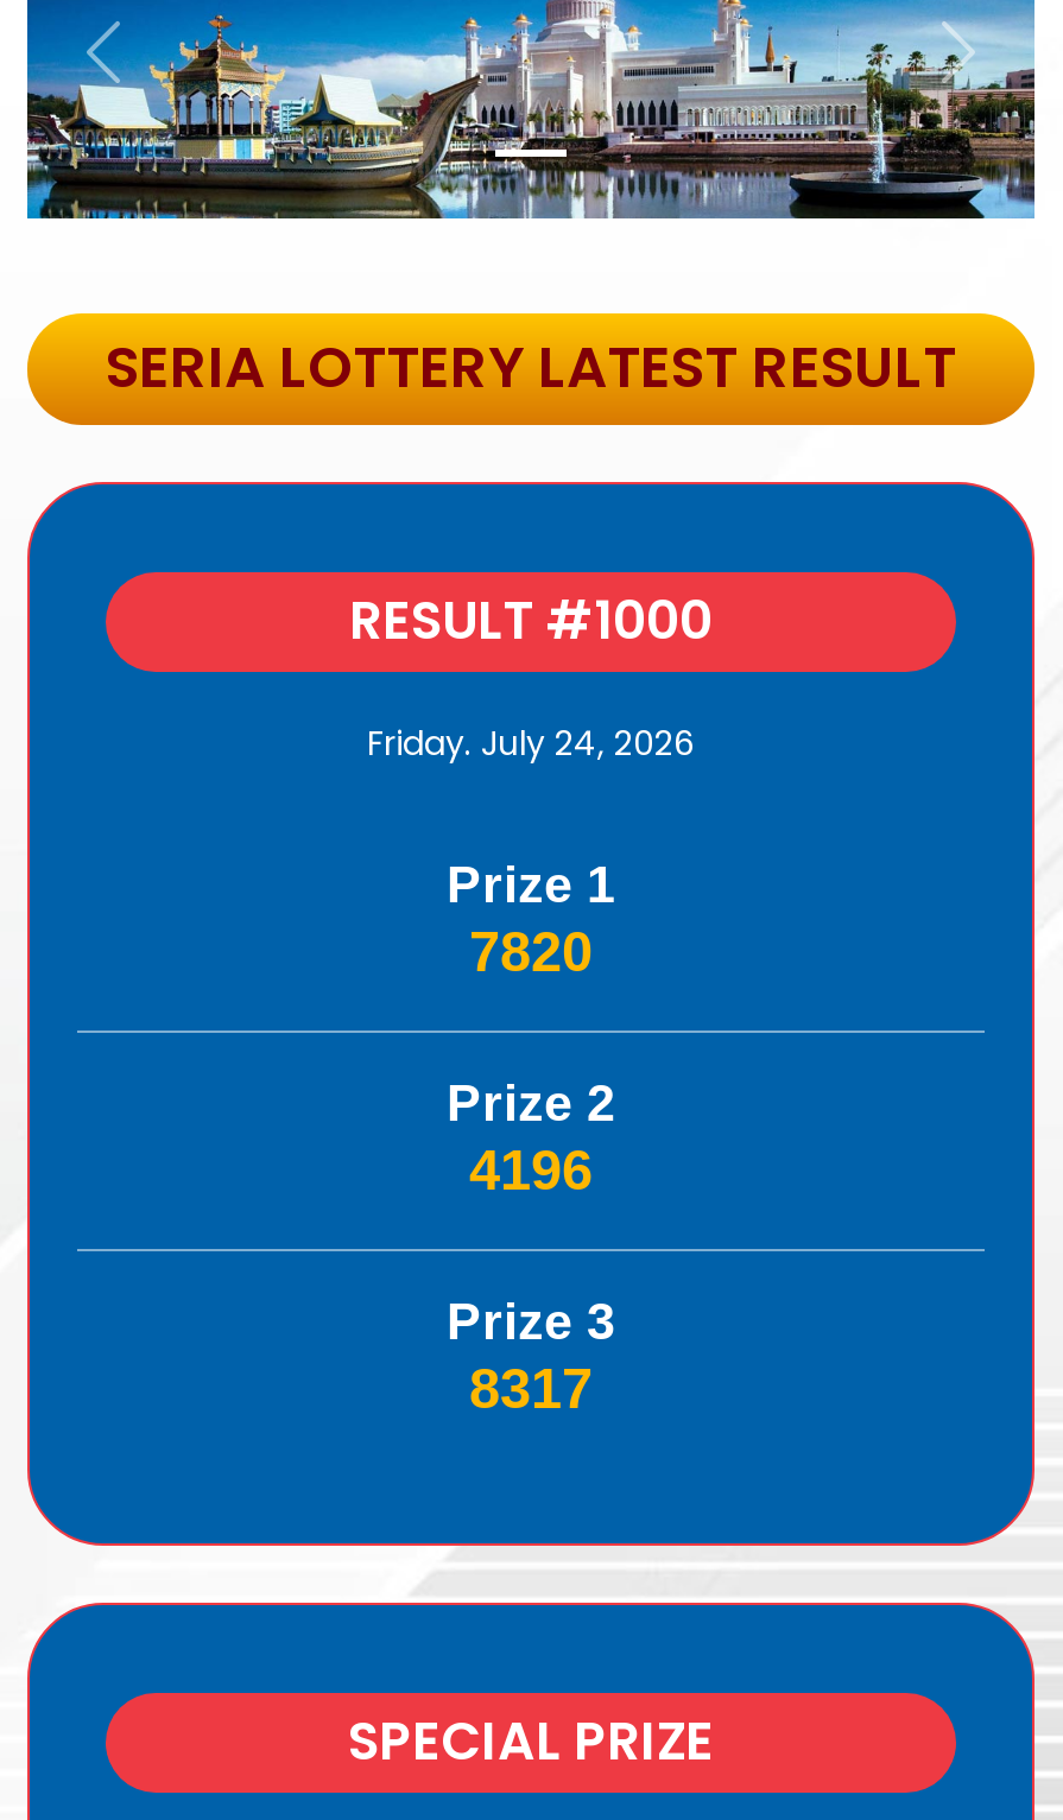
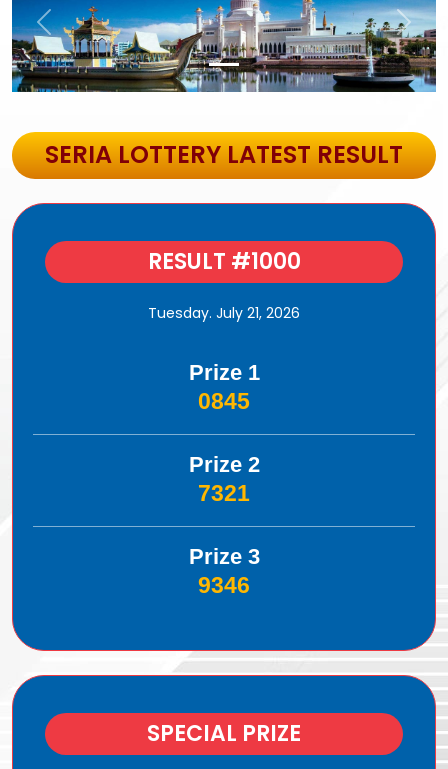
- Friday. July 24, 2026
+ Tuesday. July 21, 2026

- 7820
+ 0845

- 4196
+ 7321

- 8317
+ 9346
